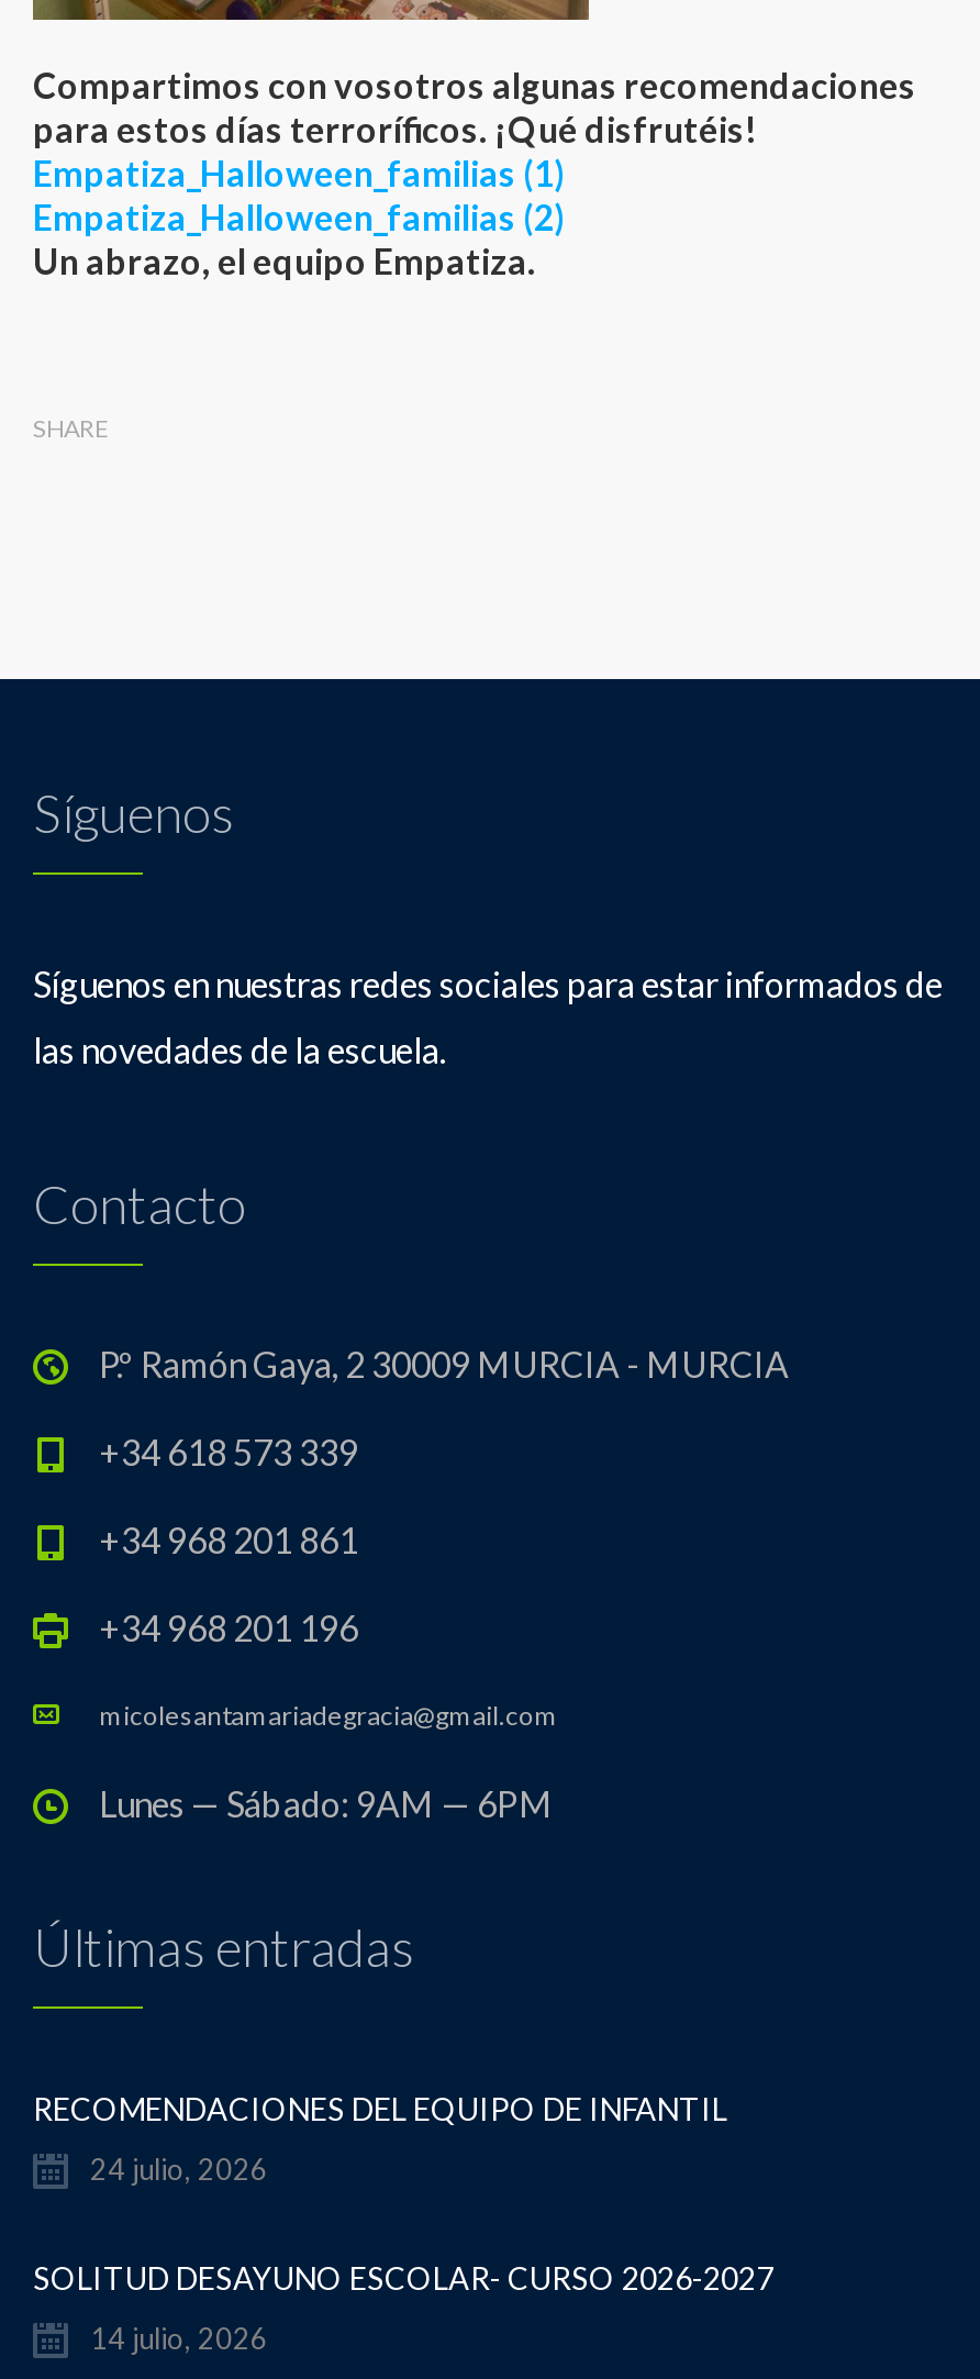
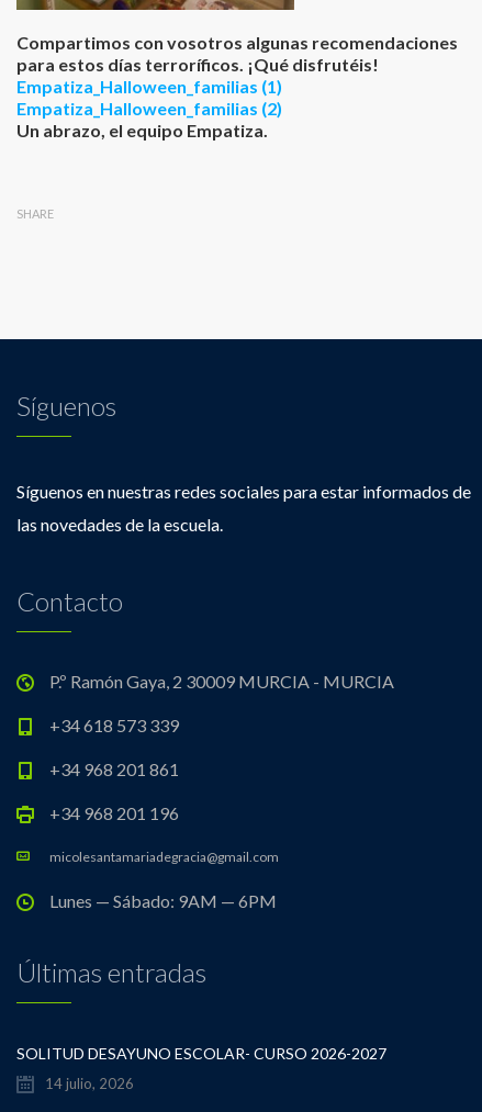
- RECOMENDACIONES DEL EQUIPO DE INFANTIL
- 24 julio, 2026
